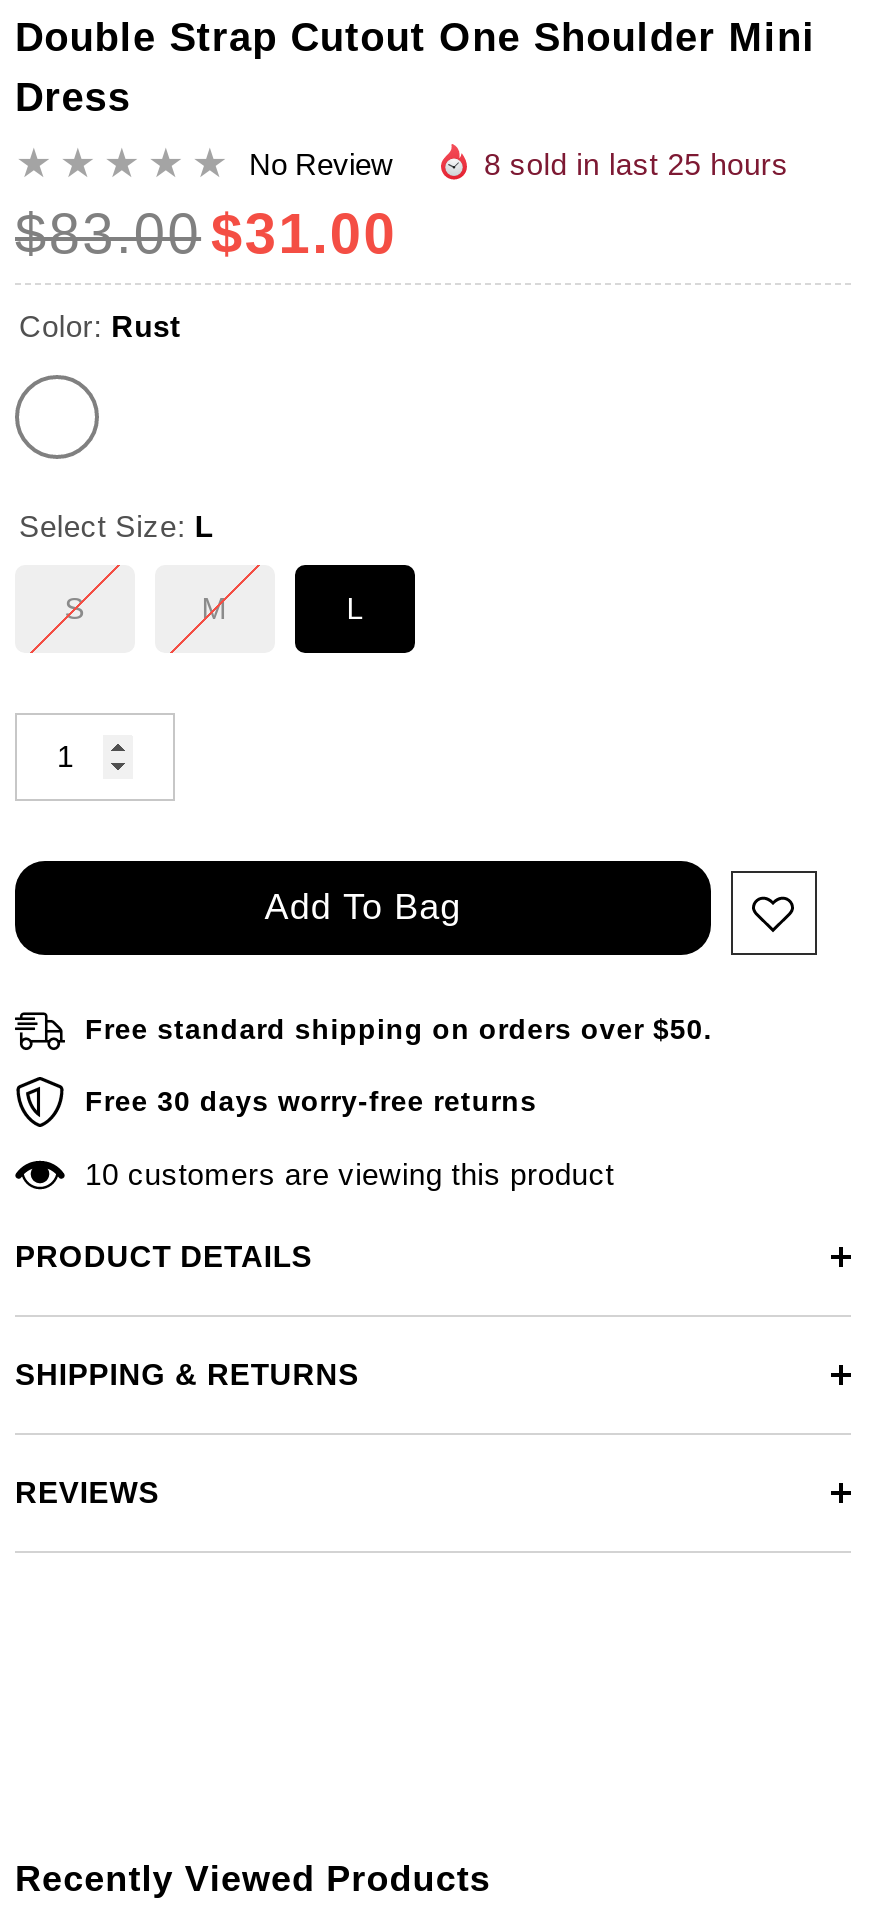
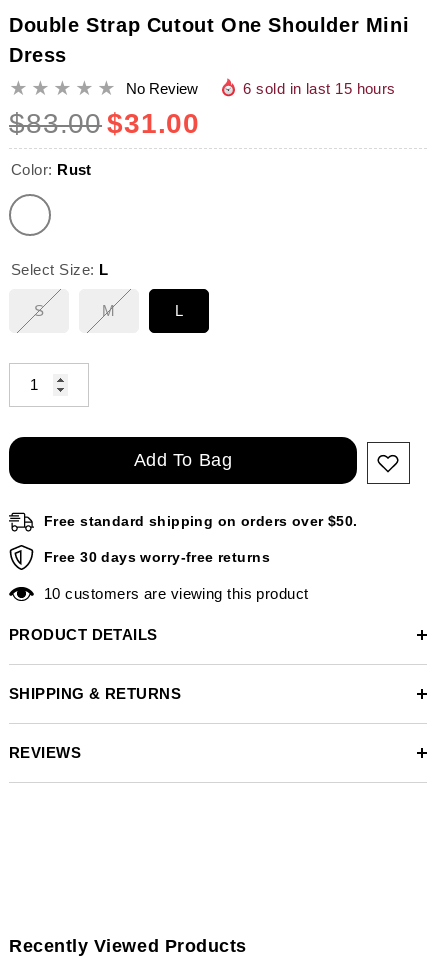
- 8 sold in last 25 hours
+ 6 sold in last 15 hours
